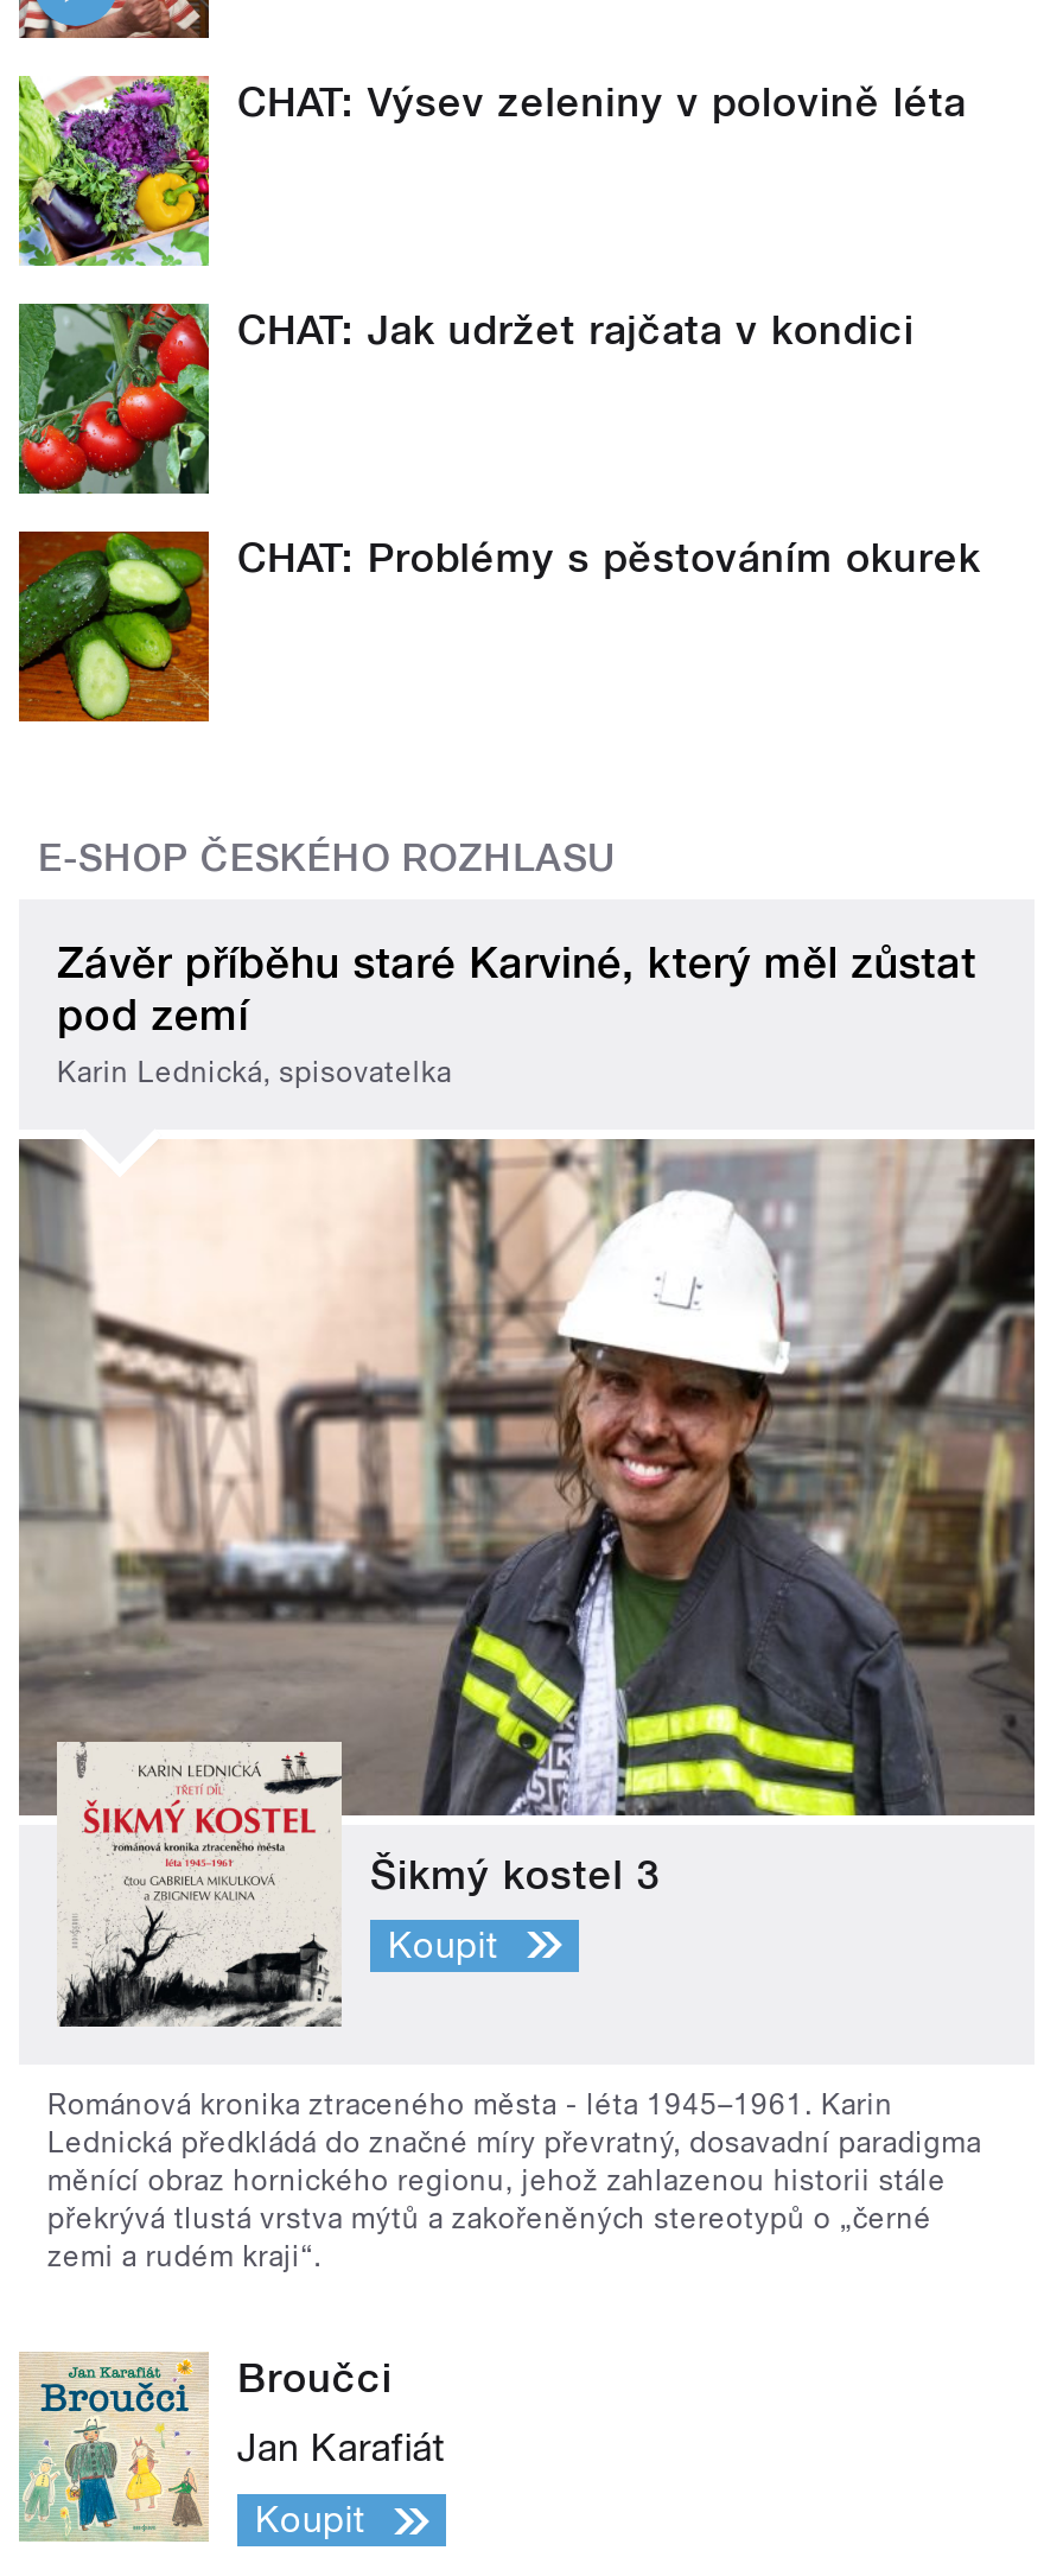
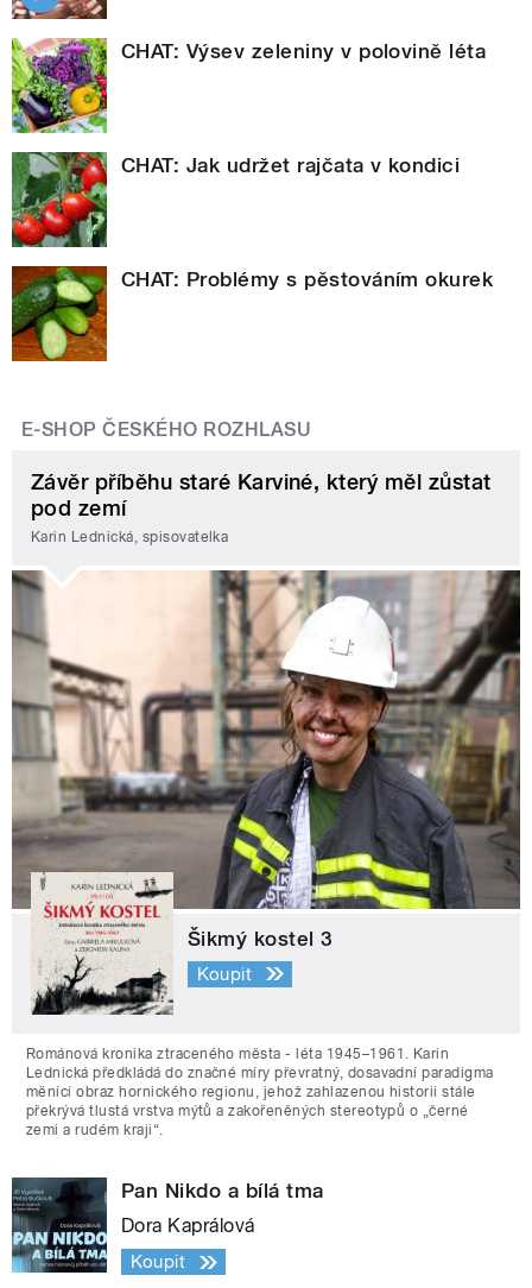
- [image]
- Broučci
+ [image]
+ Pan Nikdo a bílá tma

- Jan Karafiát
+ Dora Kaprálová
